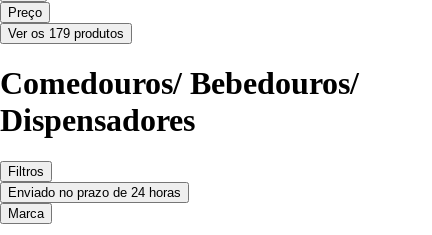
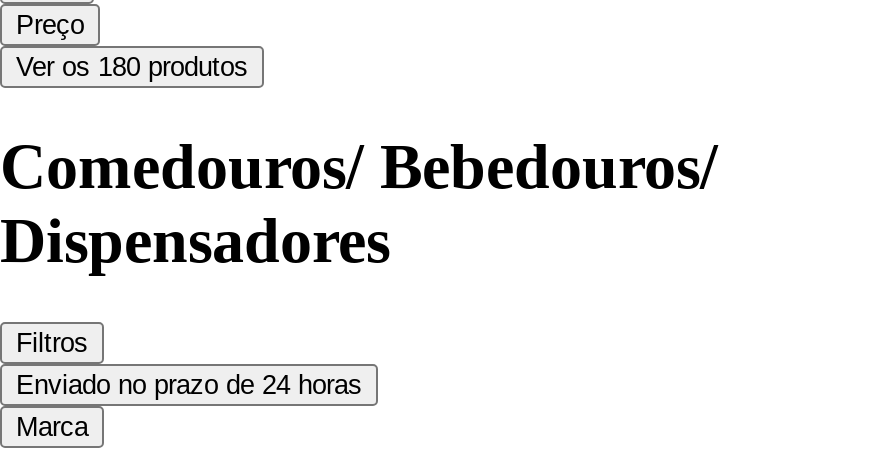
- Ver os 179 produtos
+ Ver os 180 produtos
